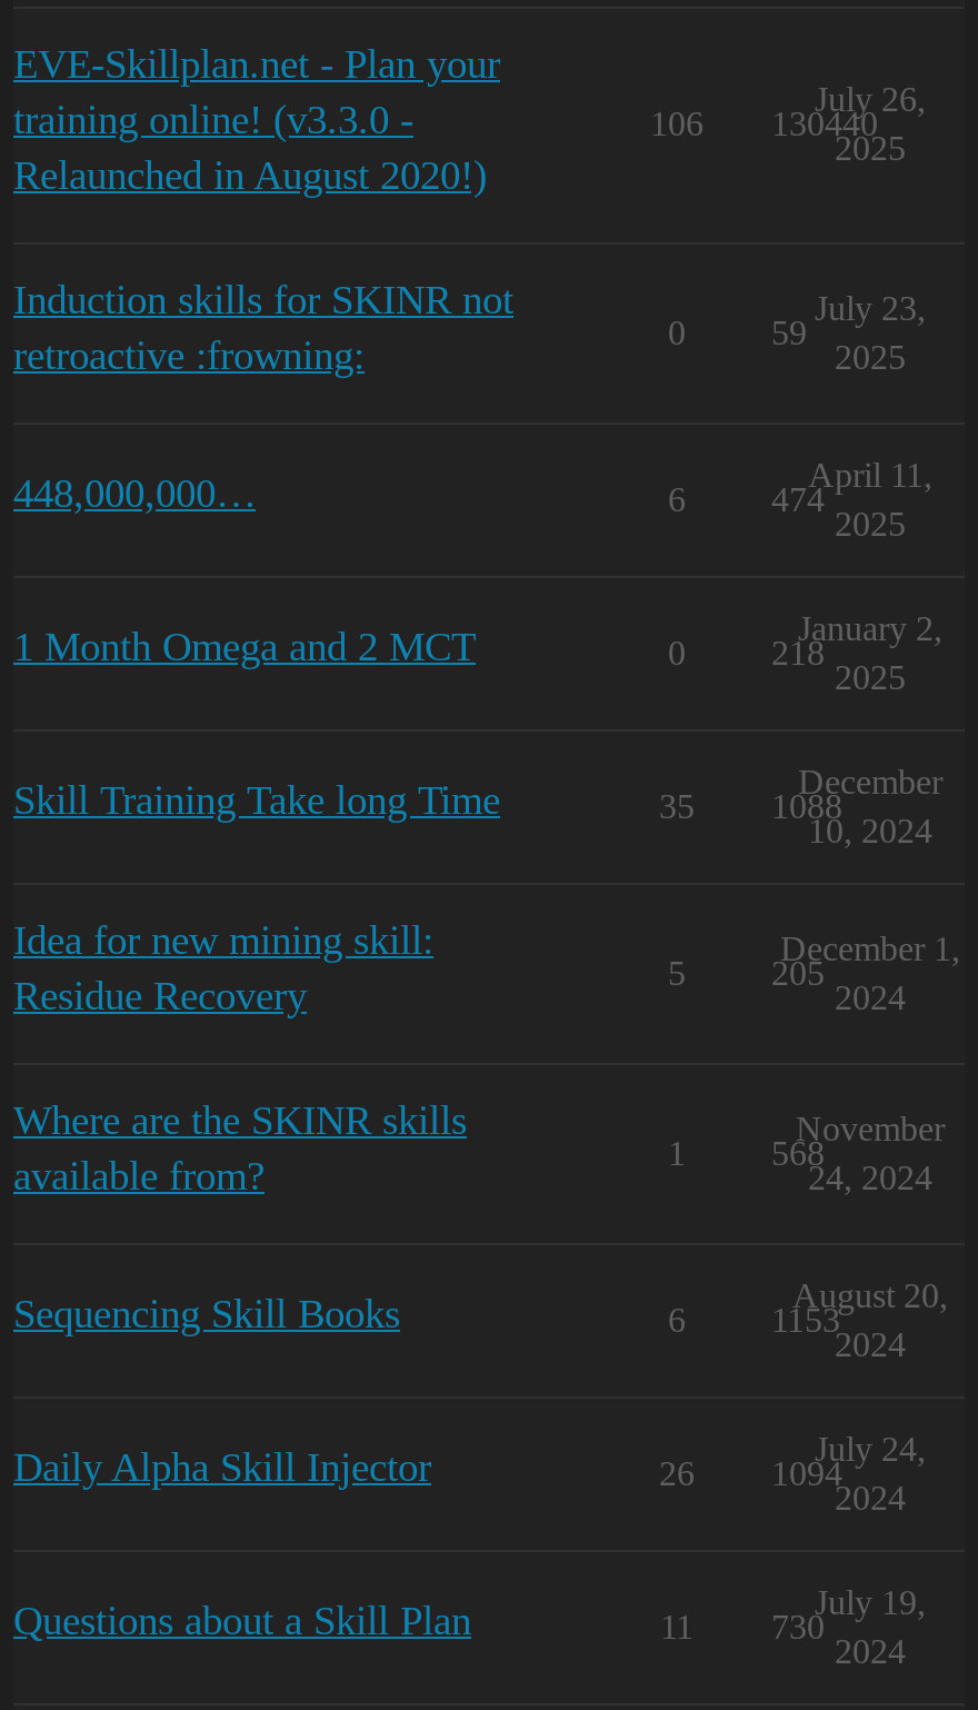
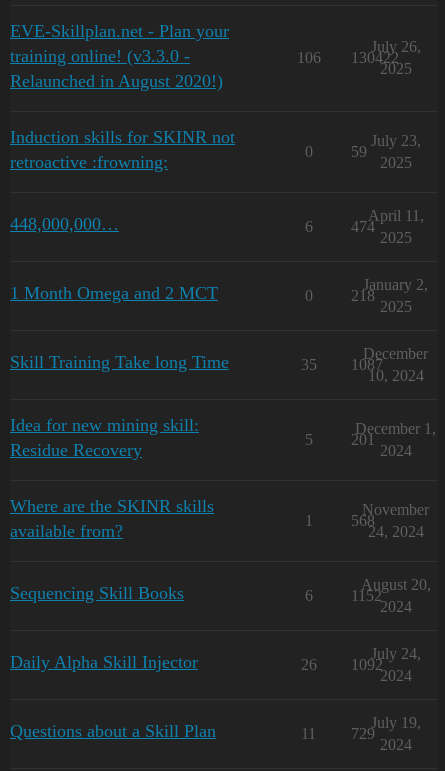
- 106 130440
+ 106 130422

- 1088
+ 1087

- 205
+ 201

- 1153
+ 1152

- 1094
+ 1092

- 730
+ 729
